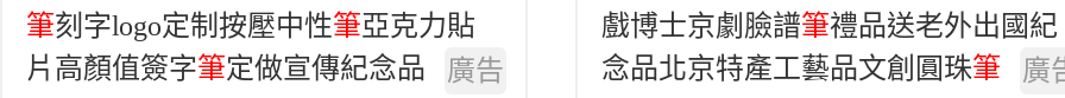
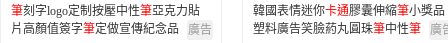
- 戲博士京劇臉譜筆禮品送老外出國紀
- 念品北京特產工藝品文創圓珠筆
+ 韓國表情迷你卡通膠囊伸縮筆小獎品
+ 塑料廣告笑臉葯丸圓珠筆中性筆
